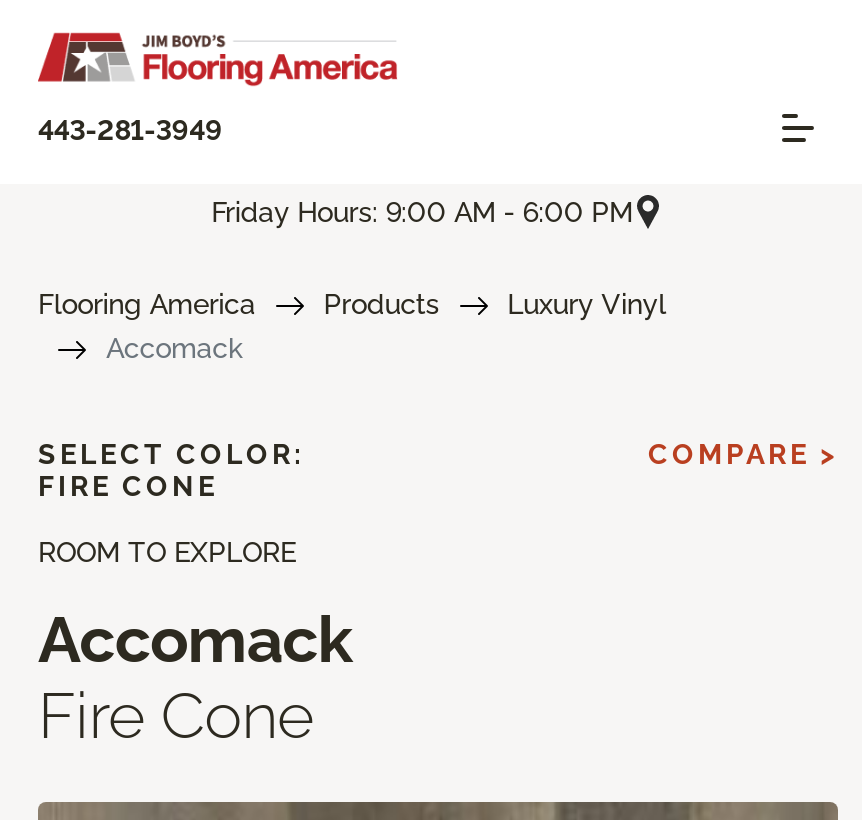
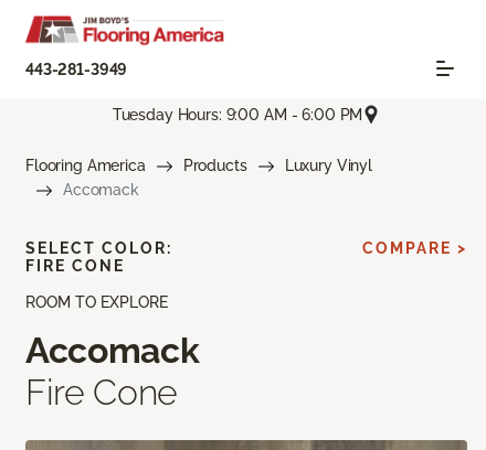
- Friday Hours: 9:00 AM - 6:00 PM
+ Tuesday Hours: 9:00 AM - 6:00 PM
